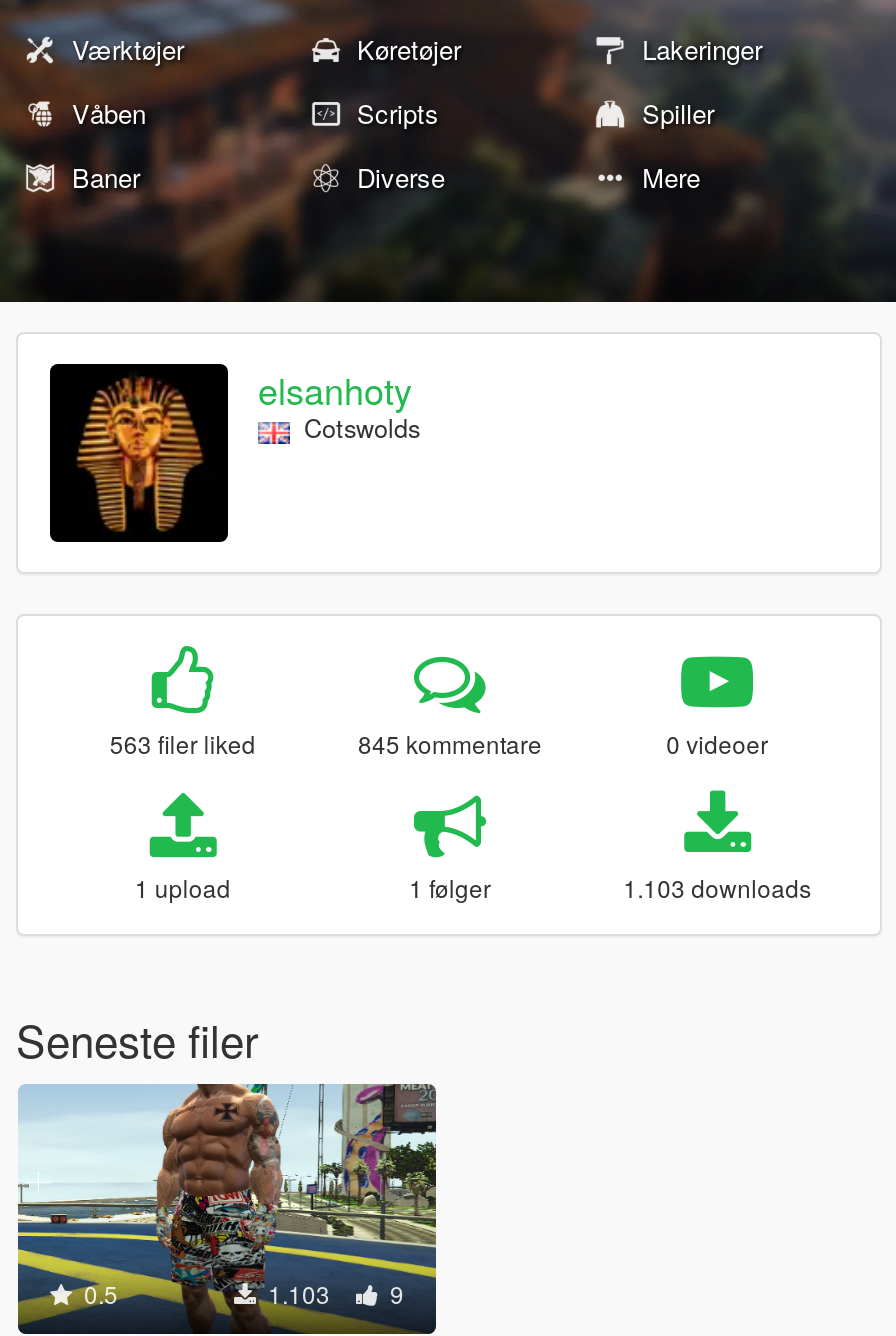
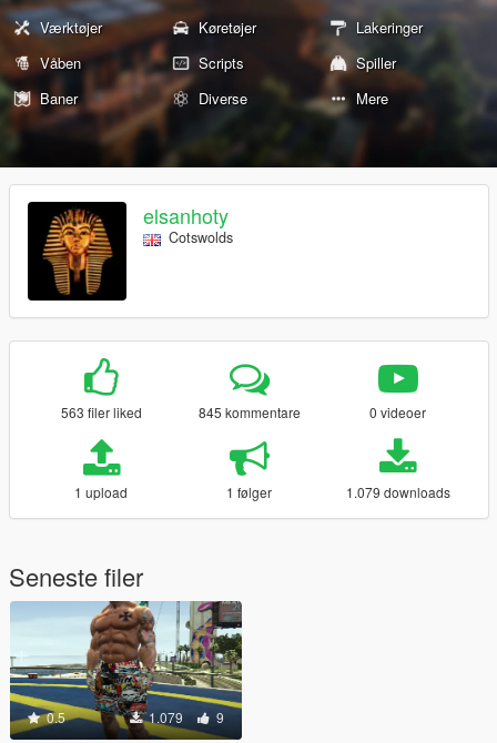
- 1.103 downloads
+ 1.079 downloads

- 1.103 9
+ 1.079 9
